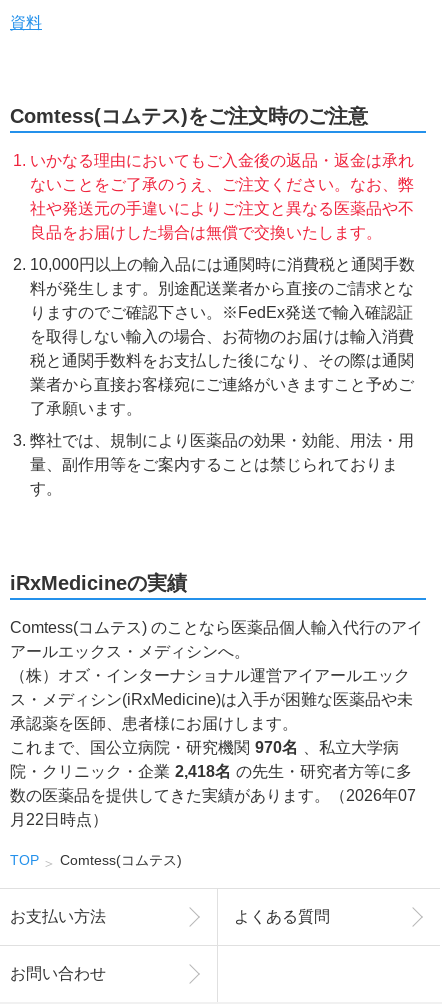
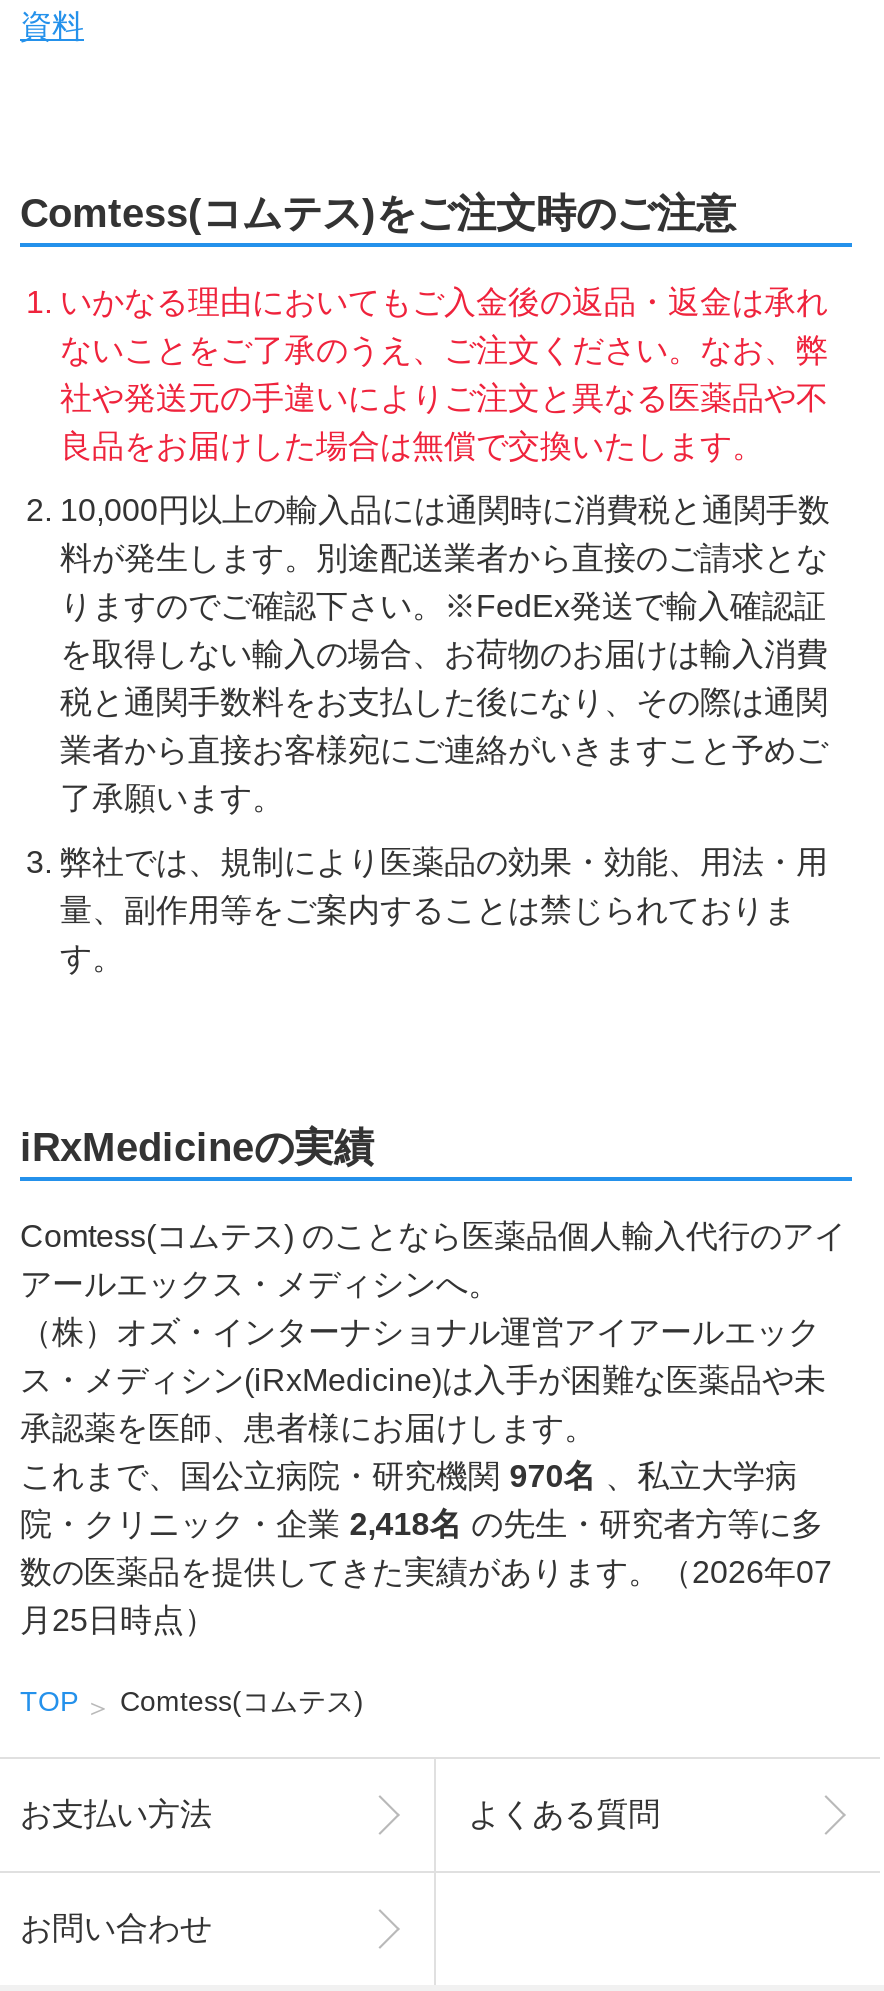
- 月22日時点）
+ 月25日時点）
